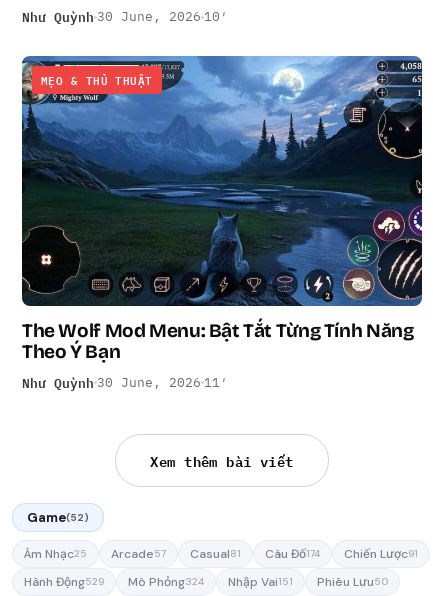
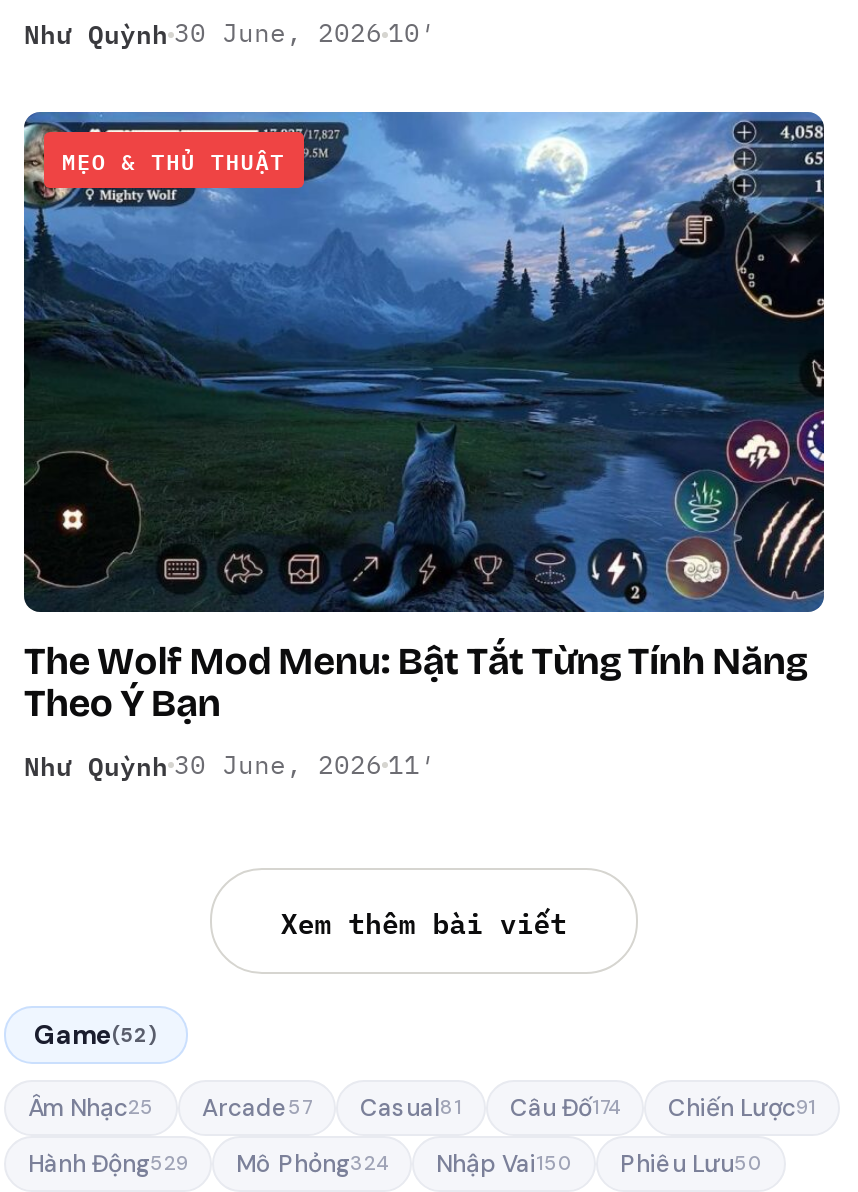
- Hành Động529 Mô Phỏng324 Nhập Vai151 Phiêu Lưu50
+ Hành Động529 Mô Phỏng324 Nhập Vai150 Phiêu Lưu50
